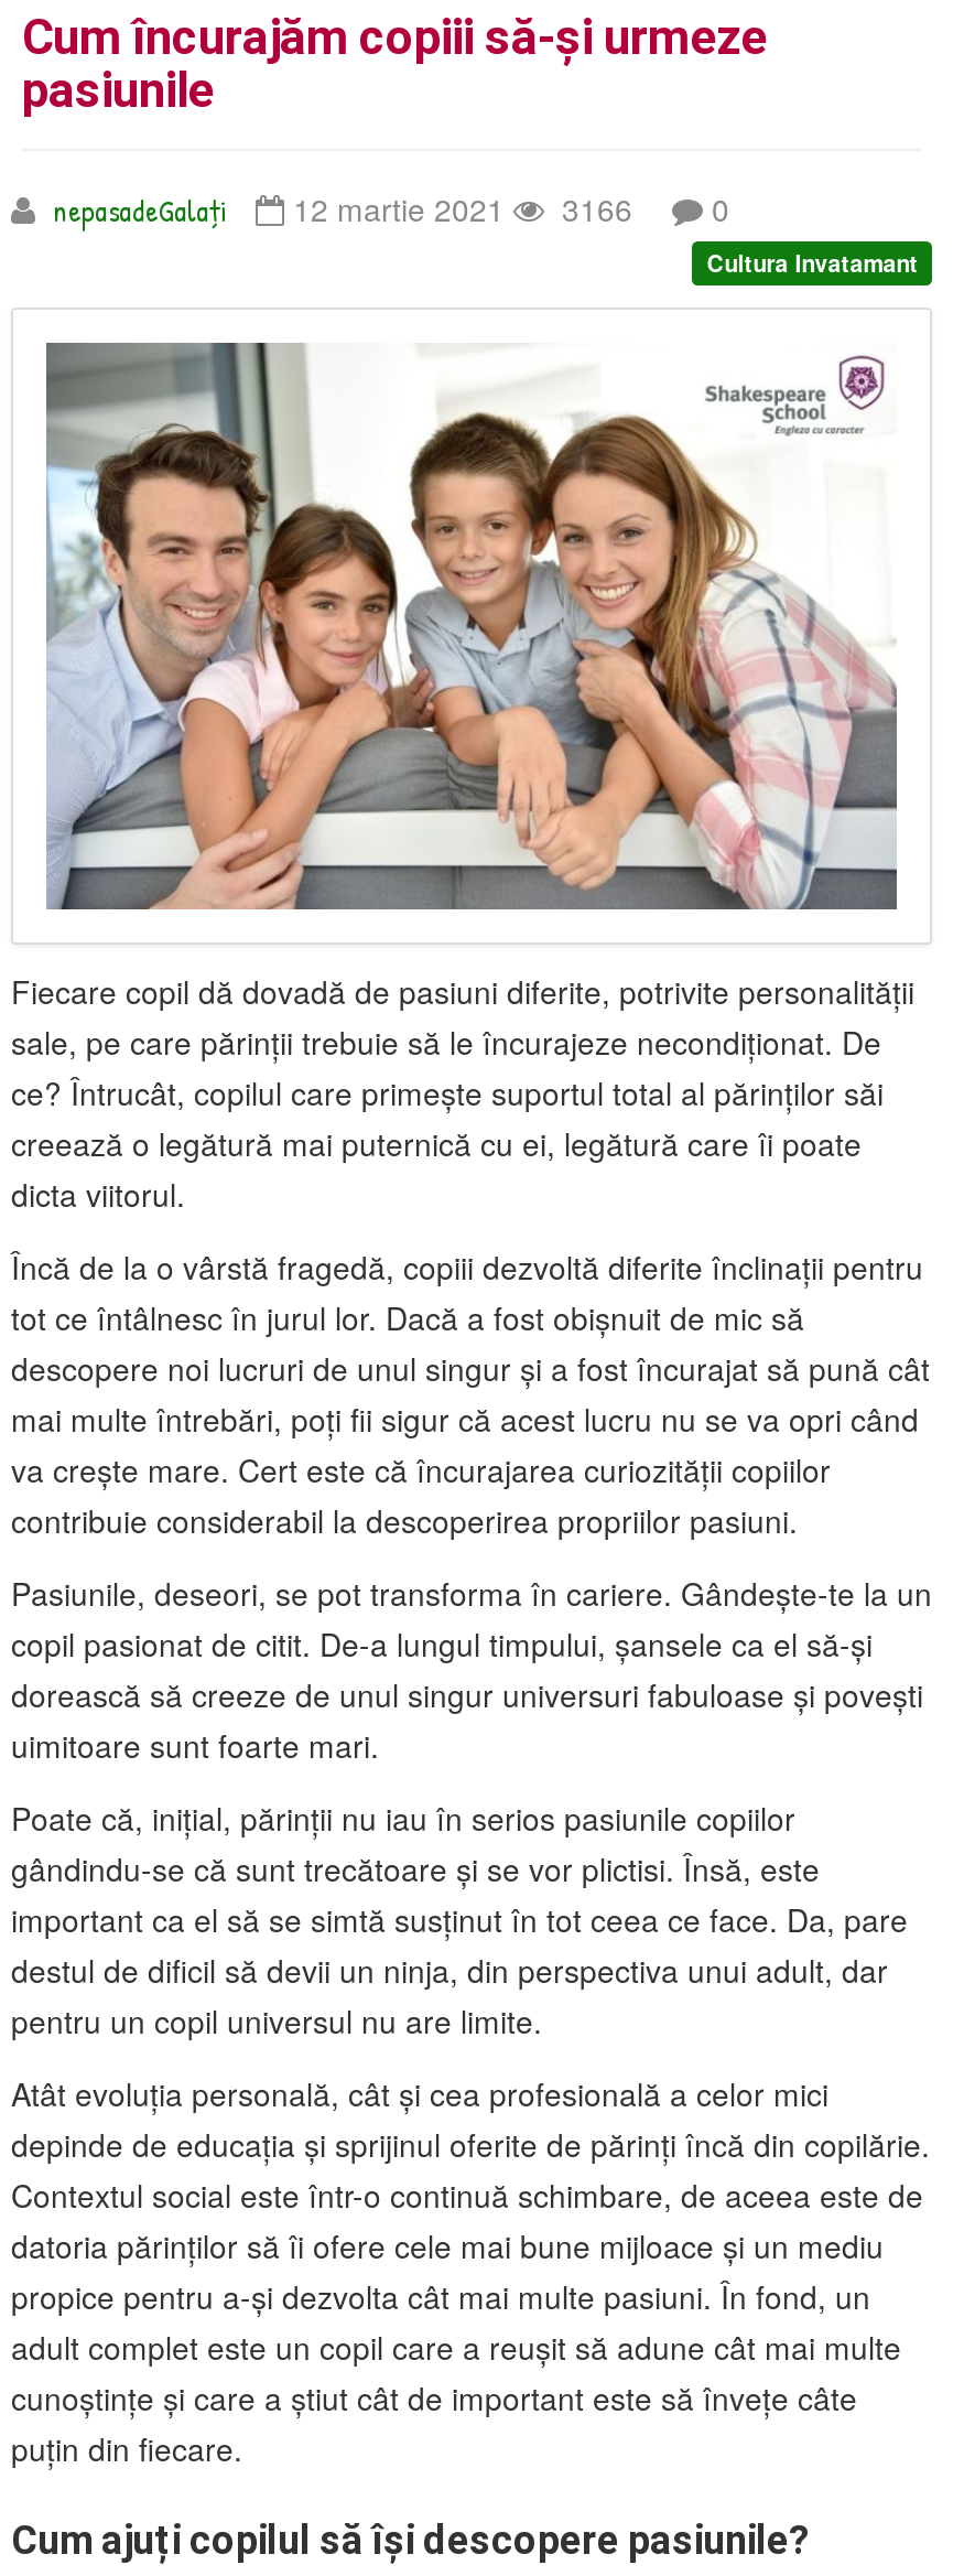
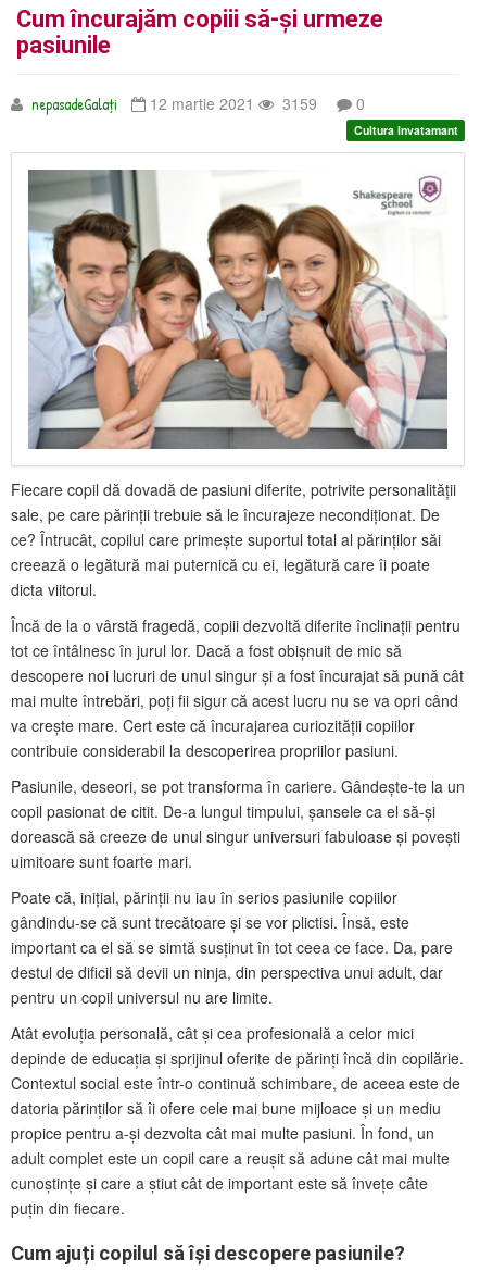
- nepasadeGalați 12 martie 2021 3166 0
+ nepasadeGalați 12 martie 2021 3159 0
